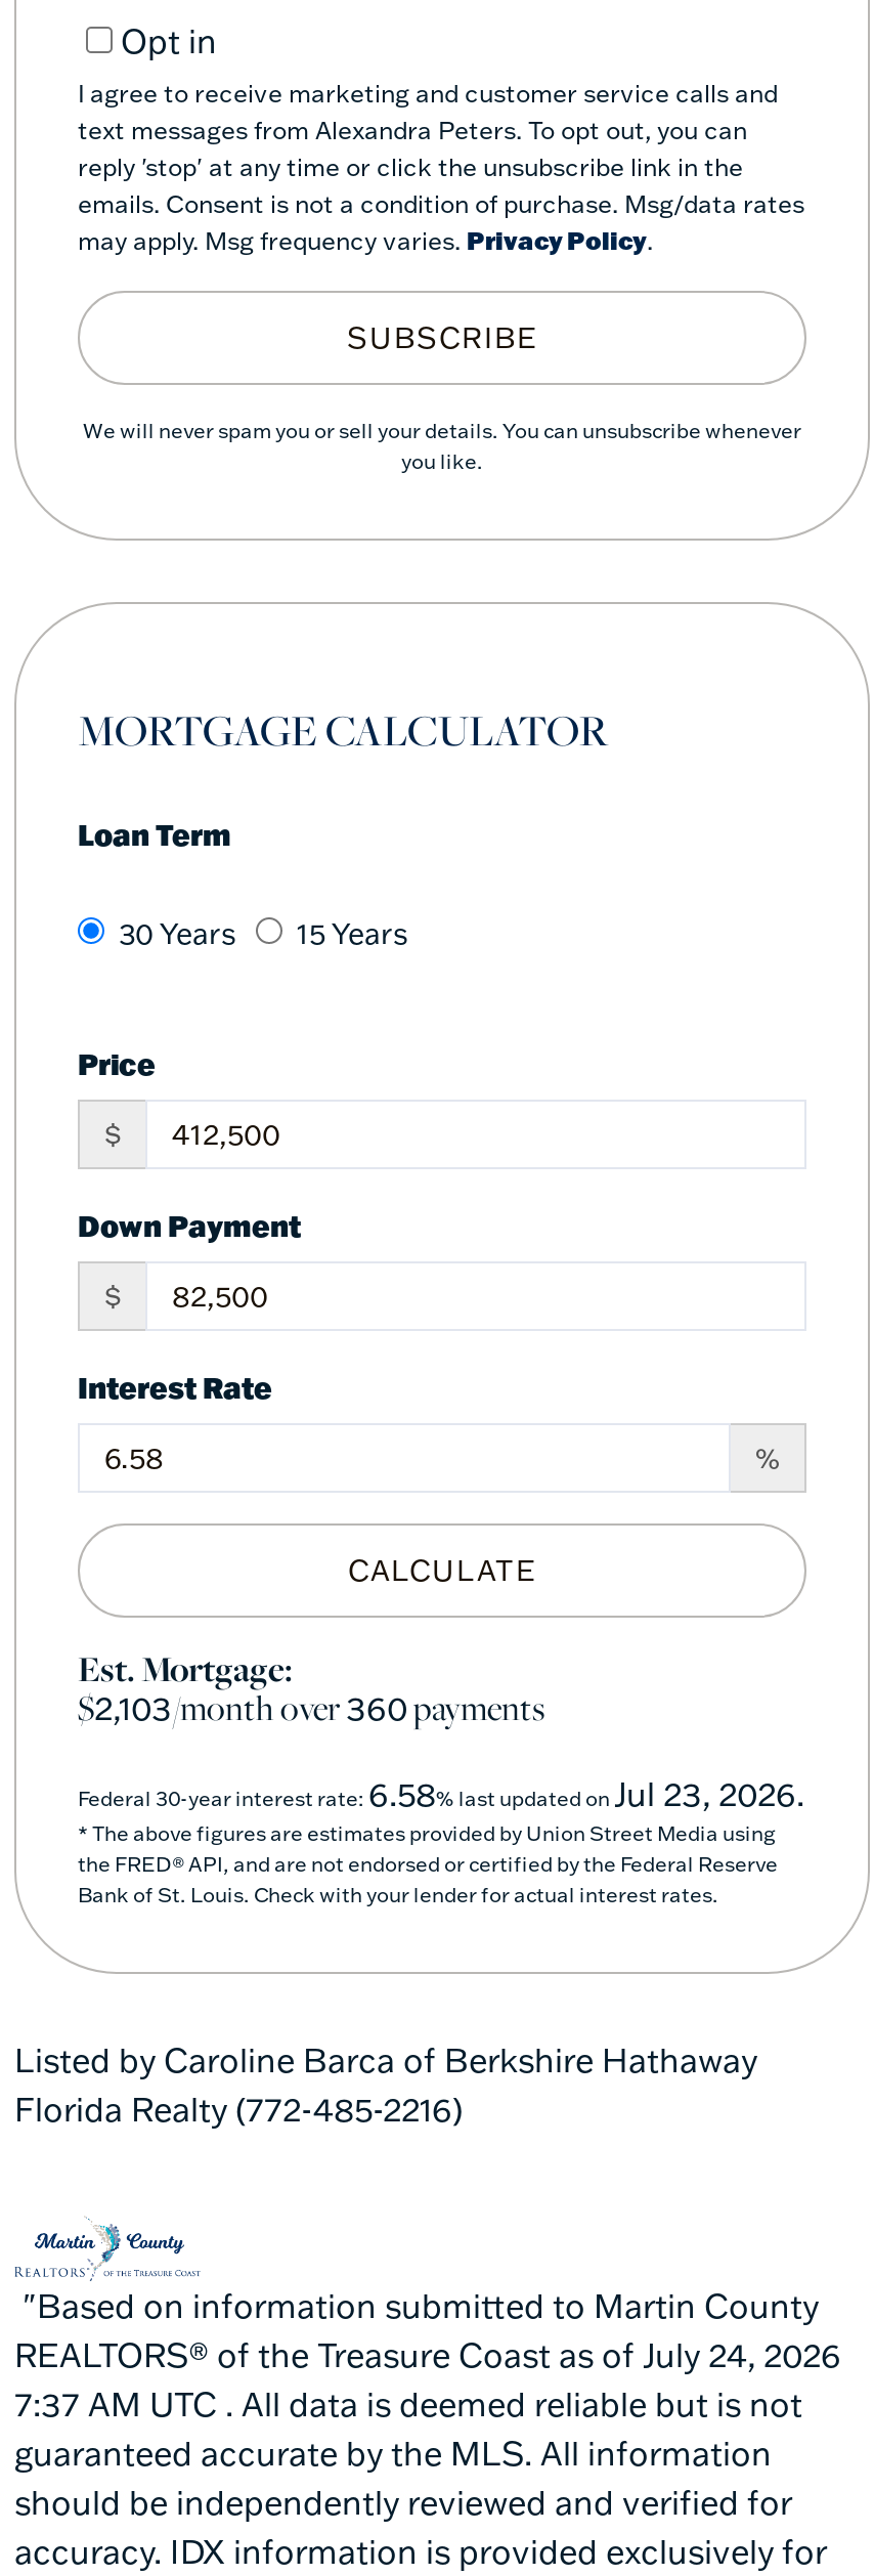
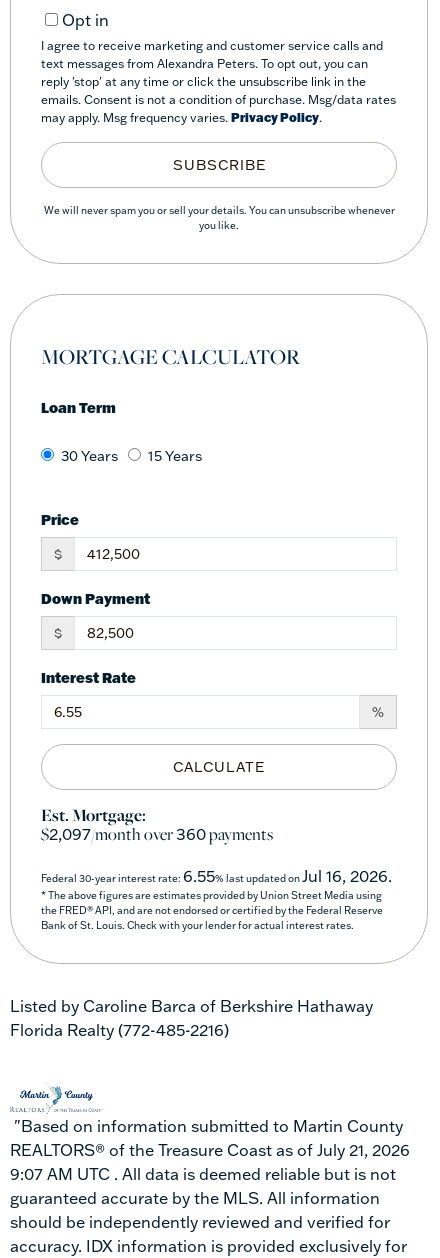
- $2,103/month over360payments
+ $2,097/month over360payments

- Federal 30-year interest rate: 6.58% last updated on Jul 23, 2026.
+ Federal 30-year interest rate: 6.55% last updated on Jul 16, 2026.

- REALTORS® of the Treasure Coast as of July 24, 2026
+ REALTORS® of the Treasure Coast as of July 21, 2026

- 7:37 AM UTC . All data is deemed reliable but is not
+ 9:07 AM UTC . All data is deemed reliable but is not
